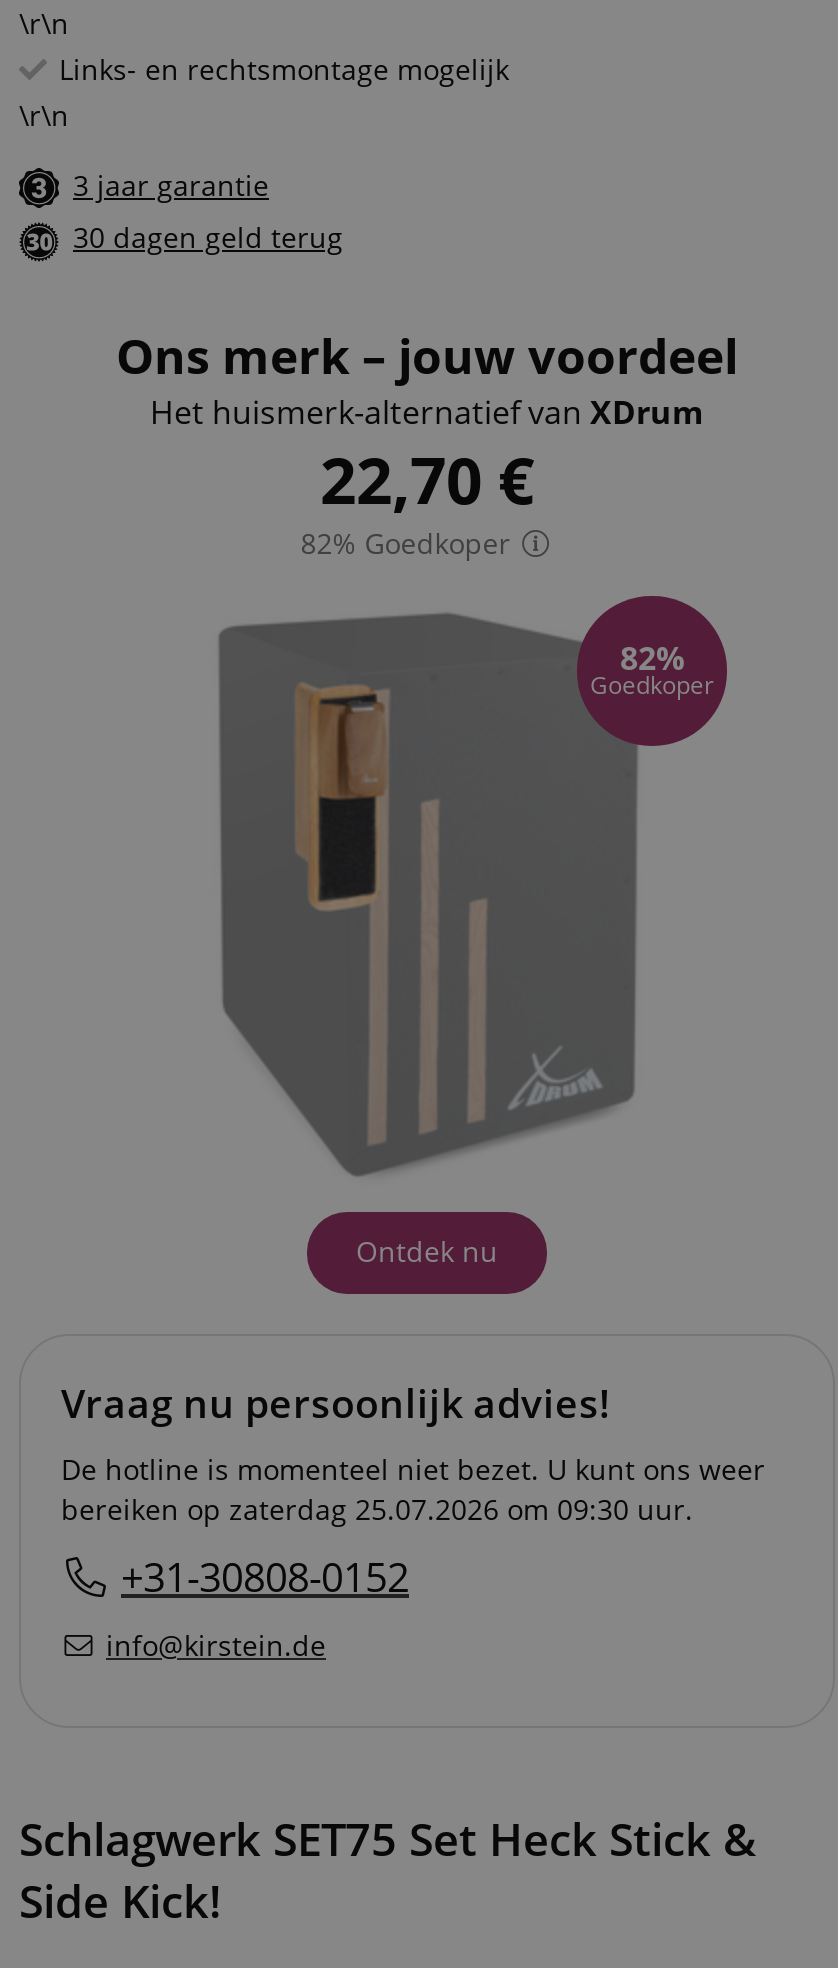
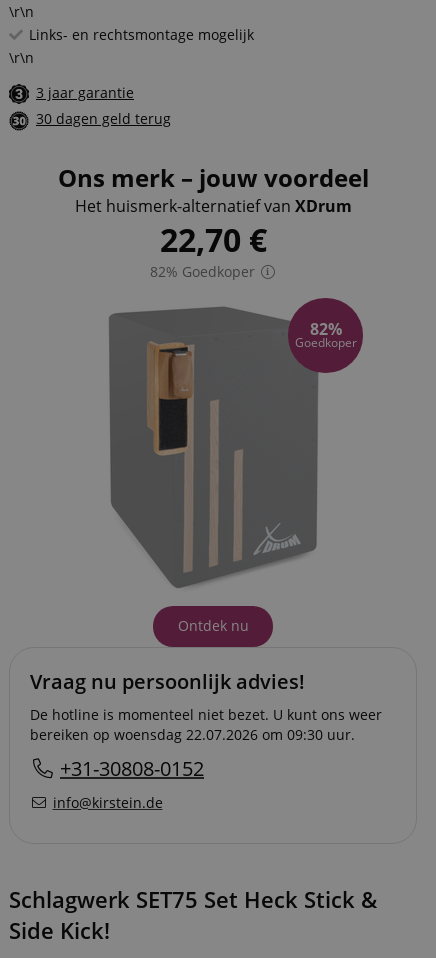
- bereiken op zaterdag 25.07.2026 om 09:30 uur.
+ bereiken op woensdag 22.07.2026 om 09:30 uur.
